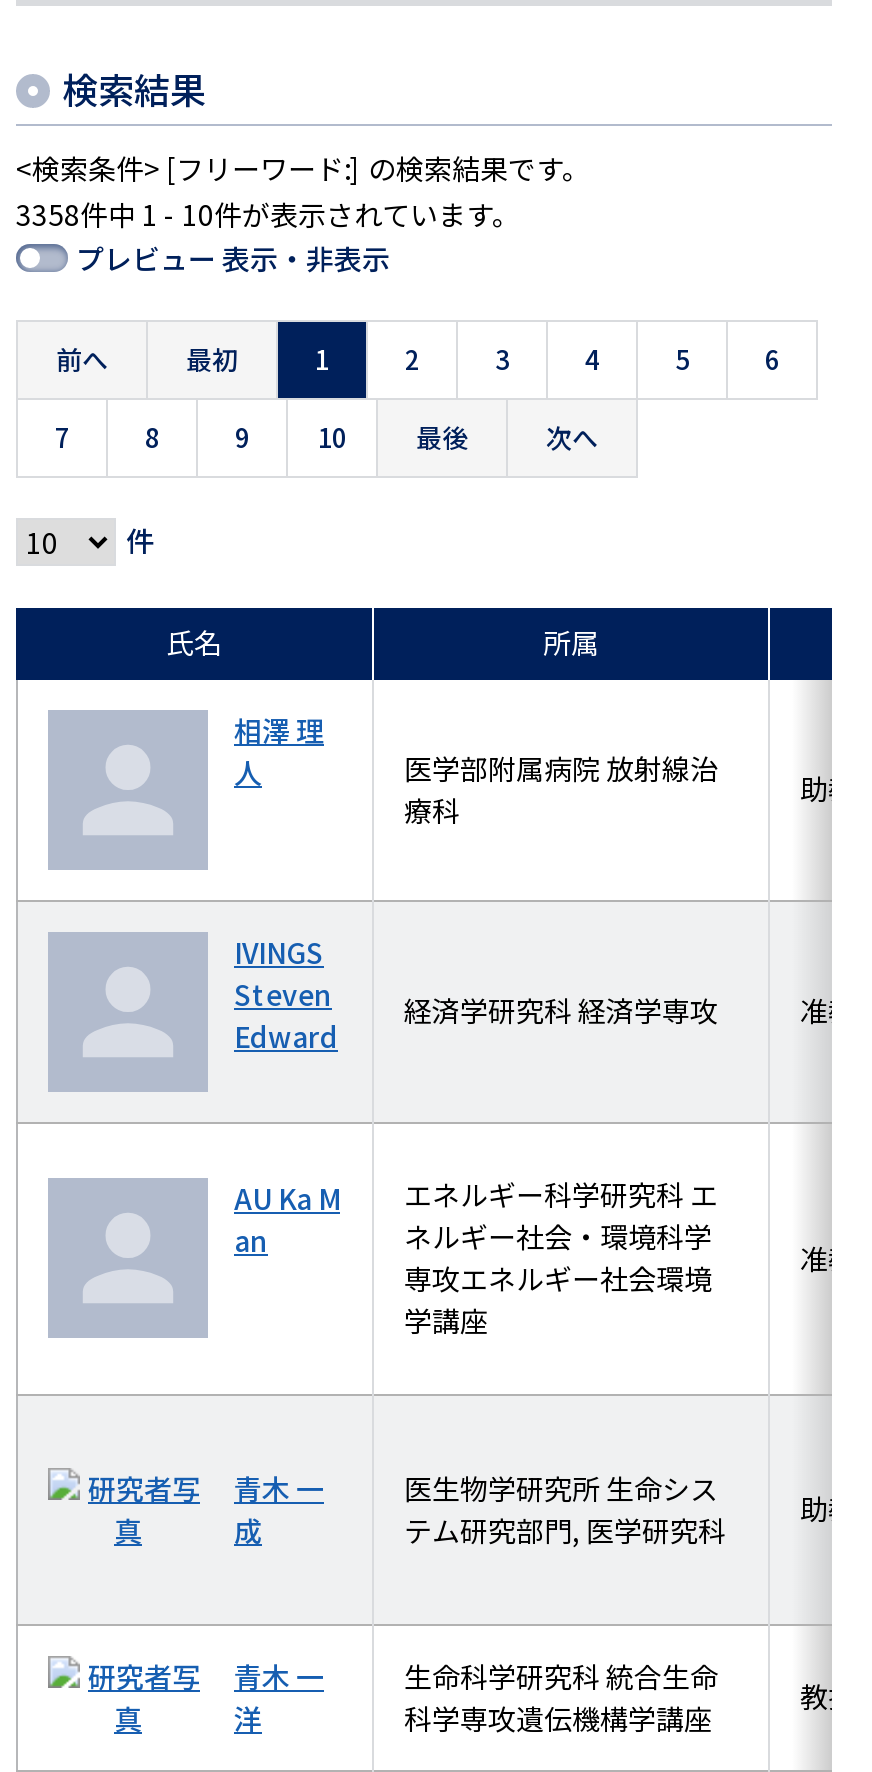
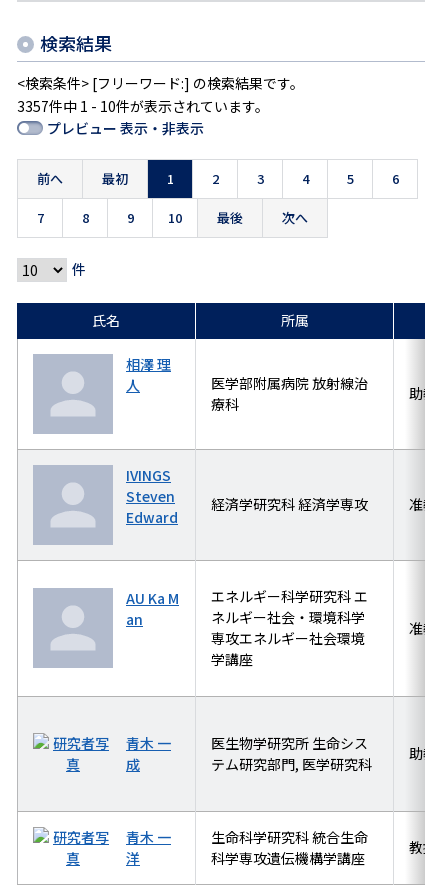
- 3358件中 1 - 10件が表示されています。
+ 3357件中 1 - 10件が表示されています。
